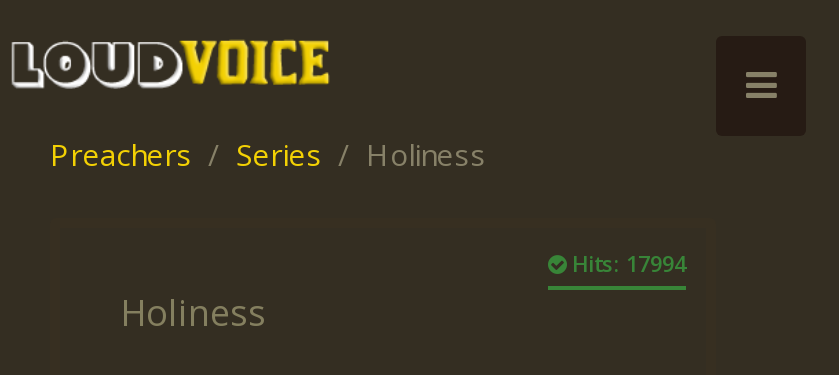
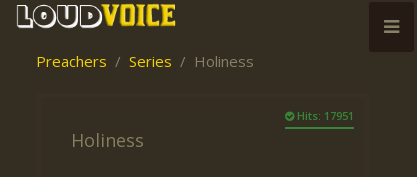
- Hits: 17994
+ Hits: 17951
